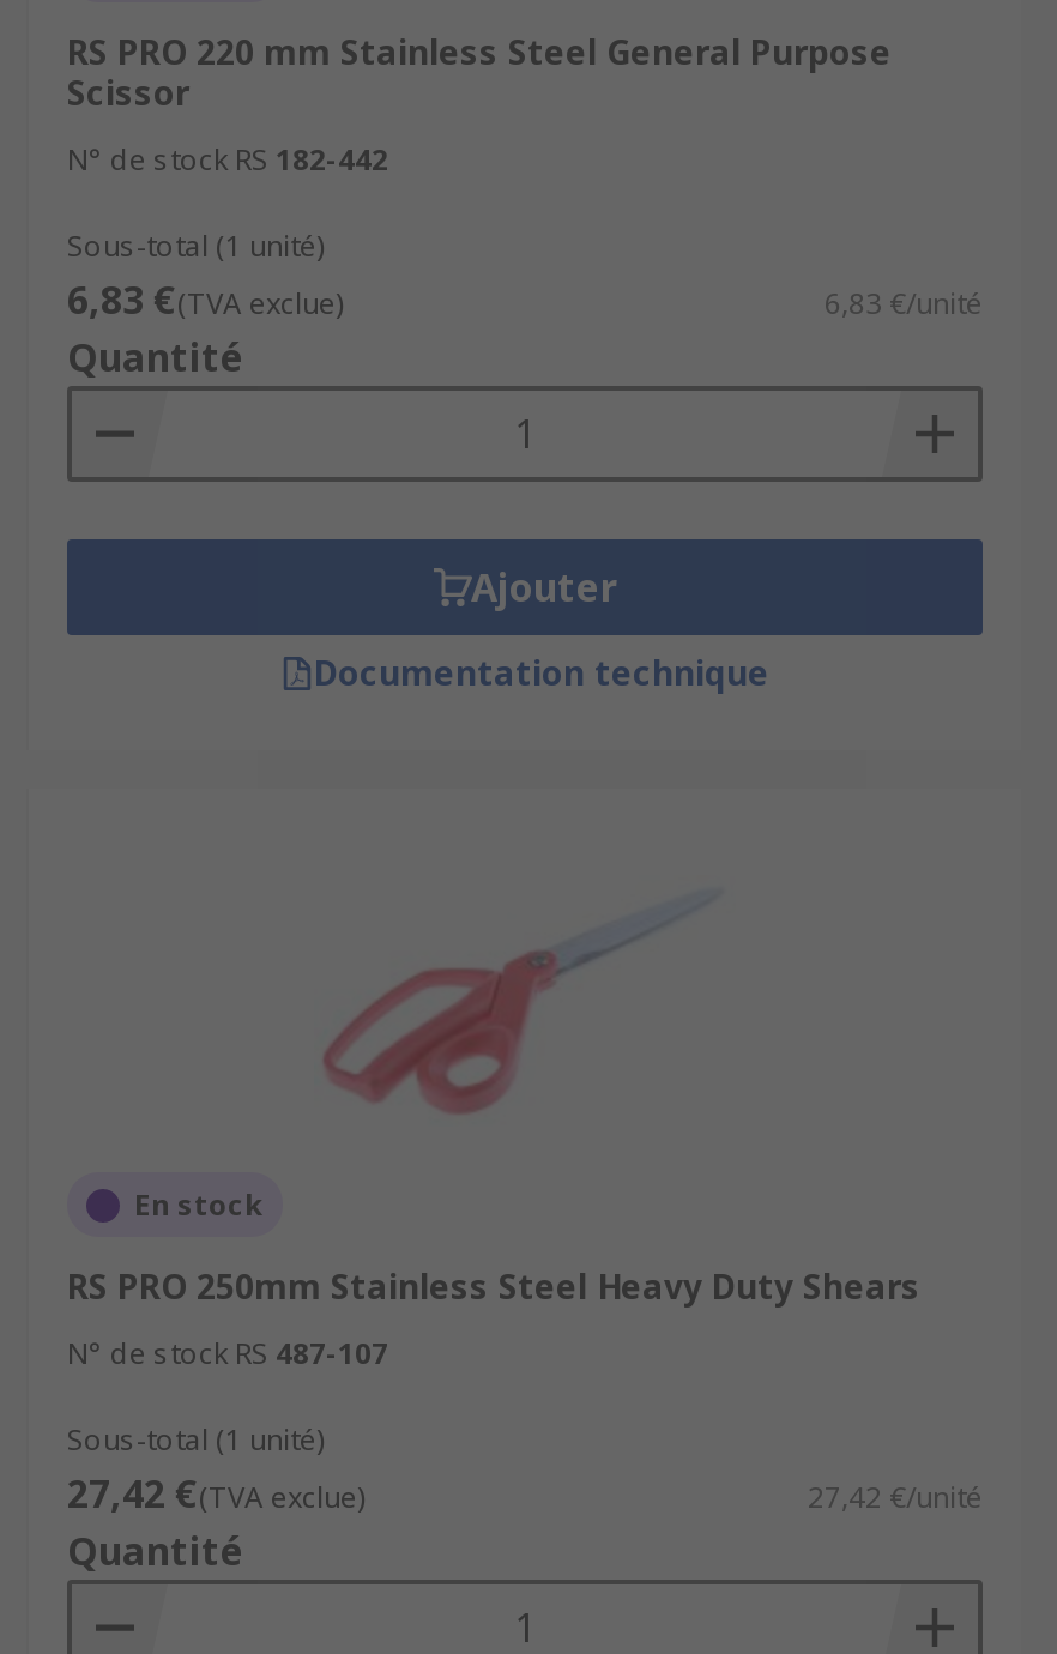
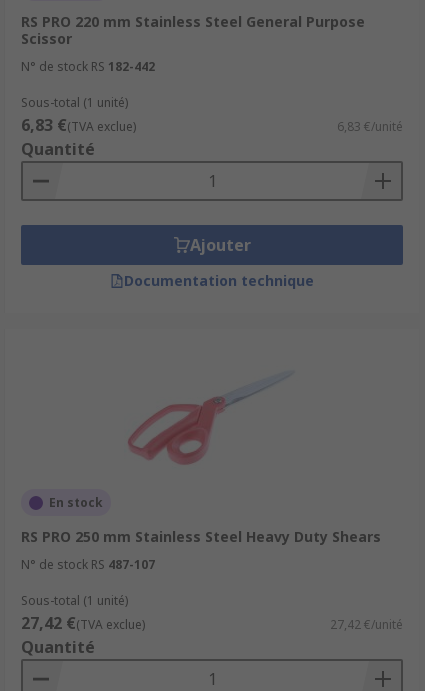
- RS PRO 250mm Stainless Steel Heavy Duty Shears
+ RS PRO 250 mm Stainless Steel Heavy Duty Shears
